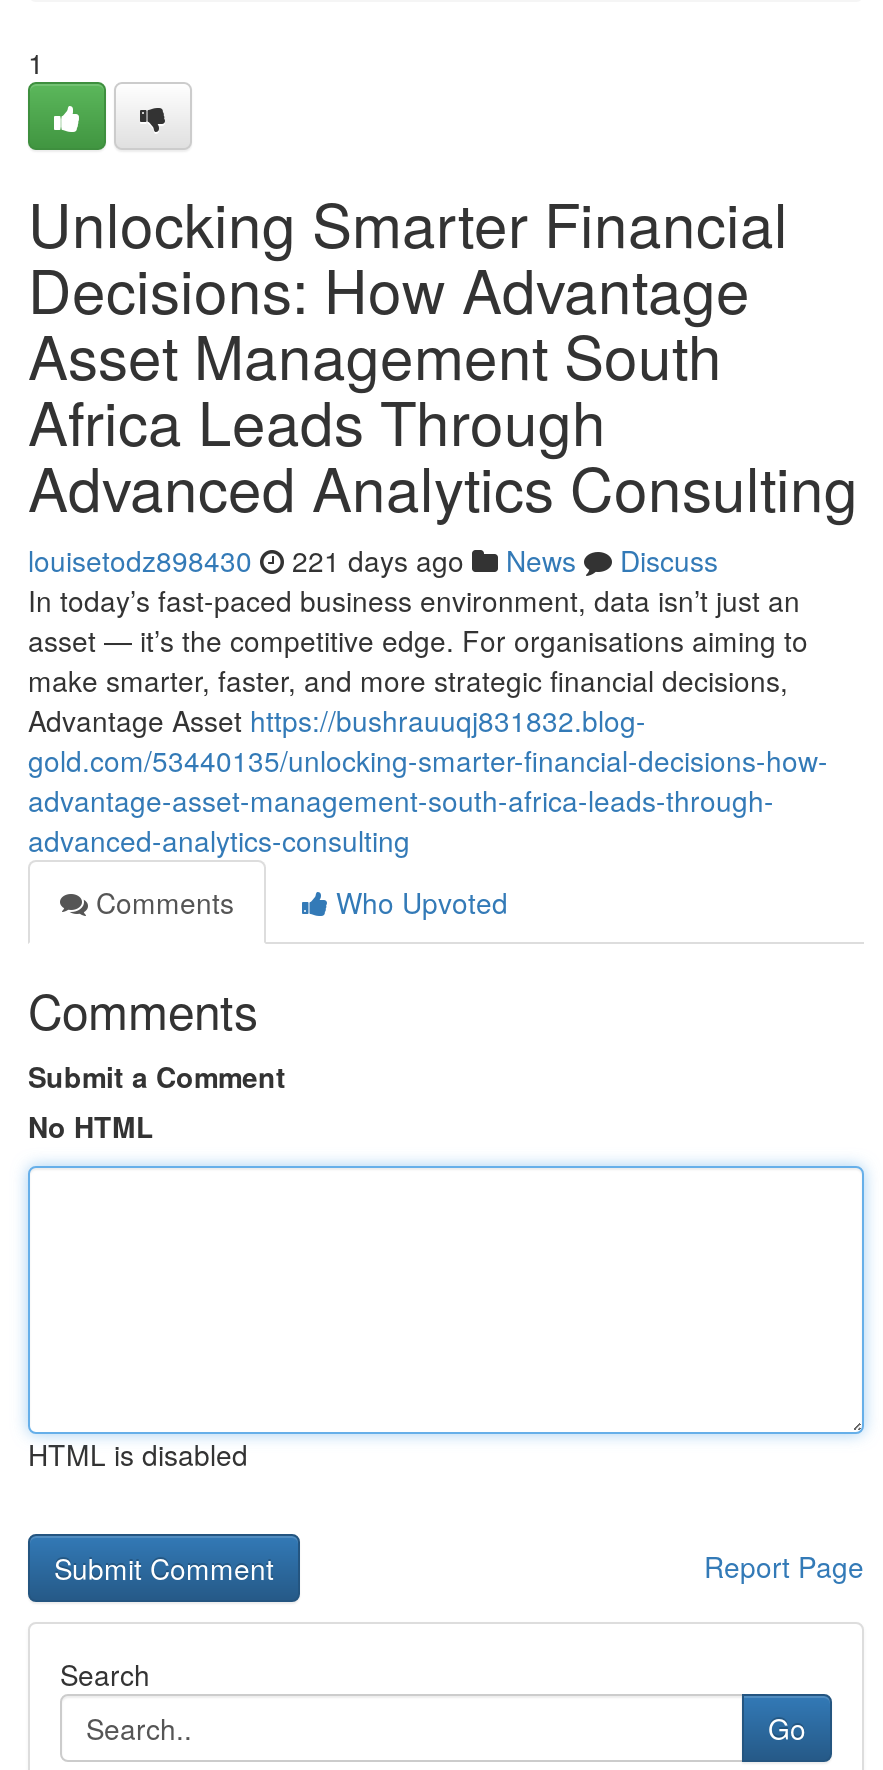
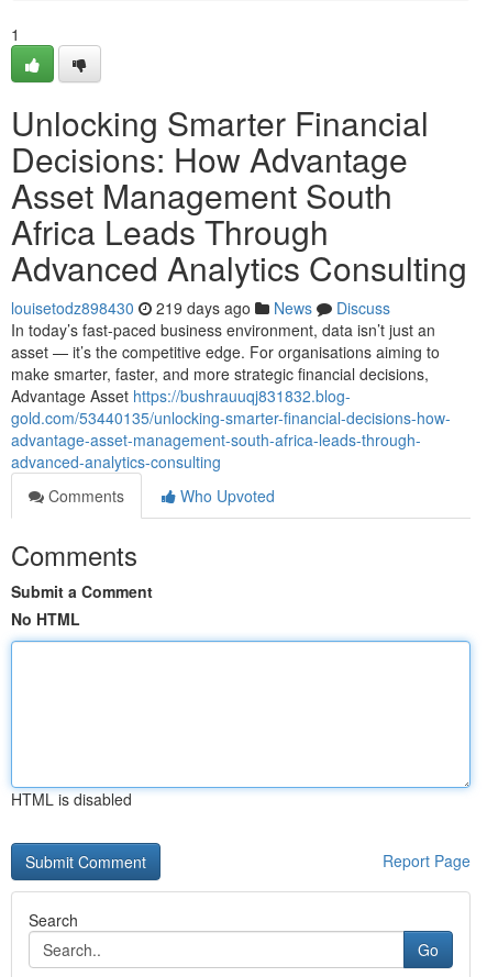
- louisetodz898430 221 days ago News Discuss
+ louisetodz898430 219 days ago News Discuss
